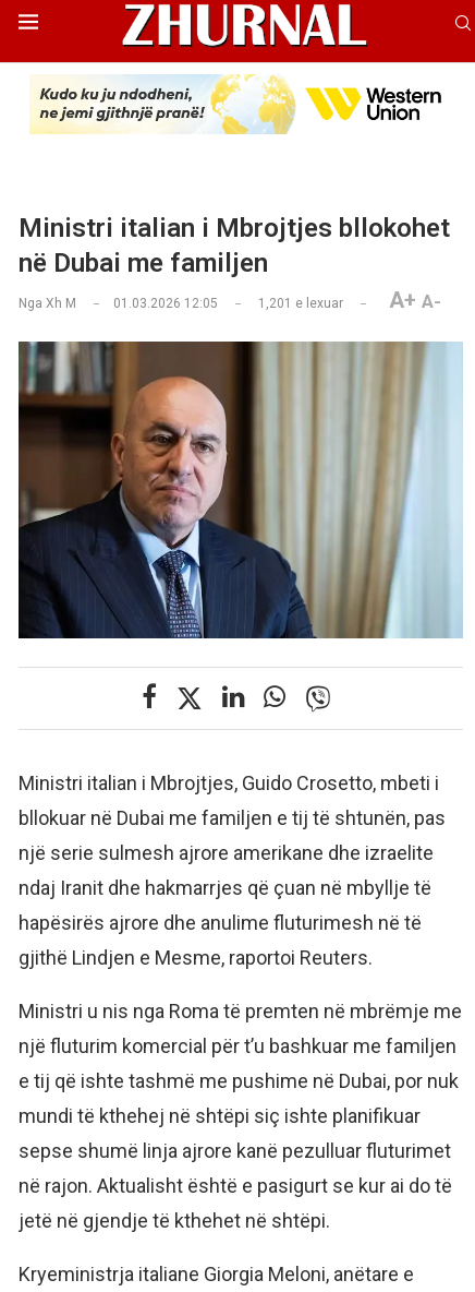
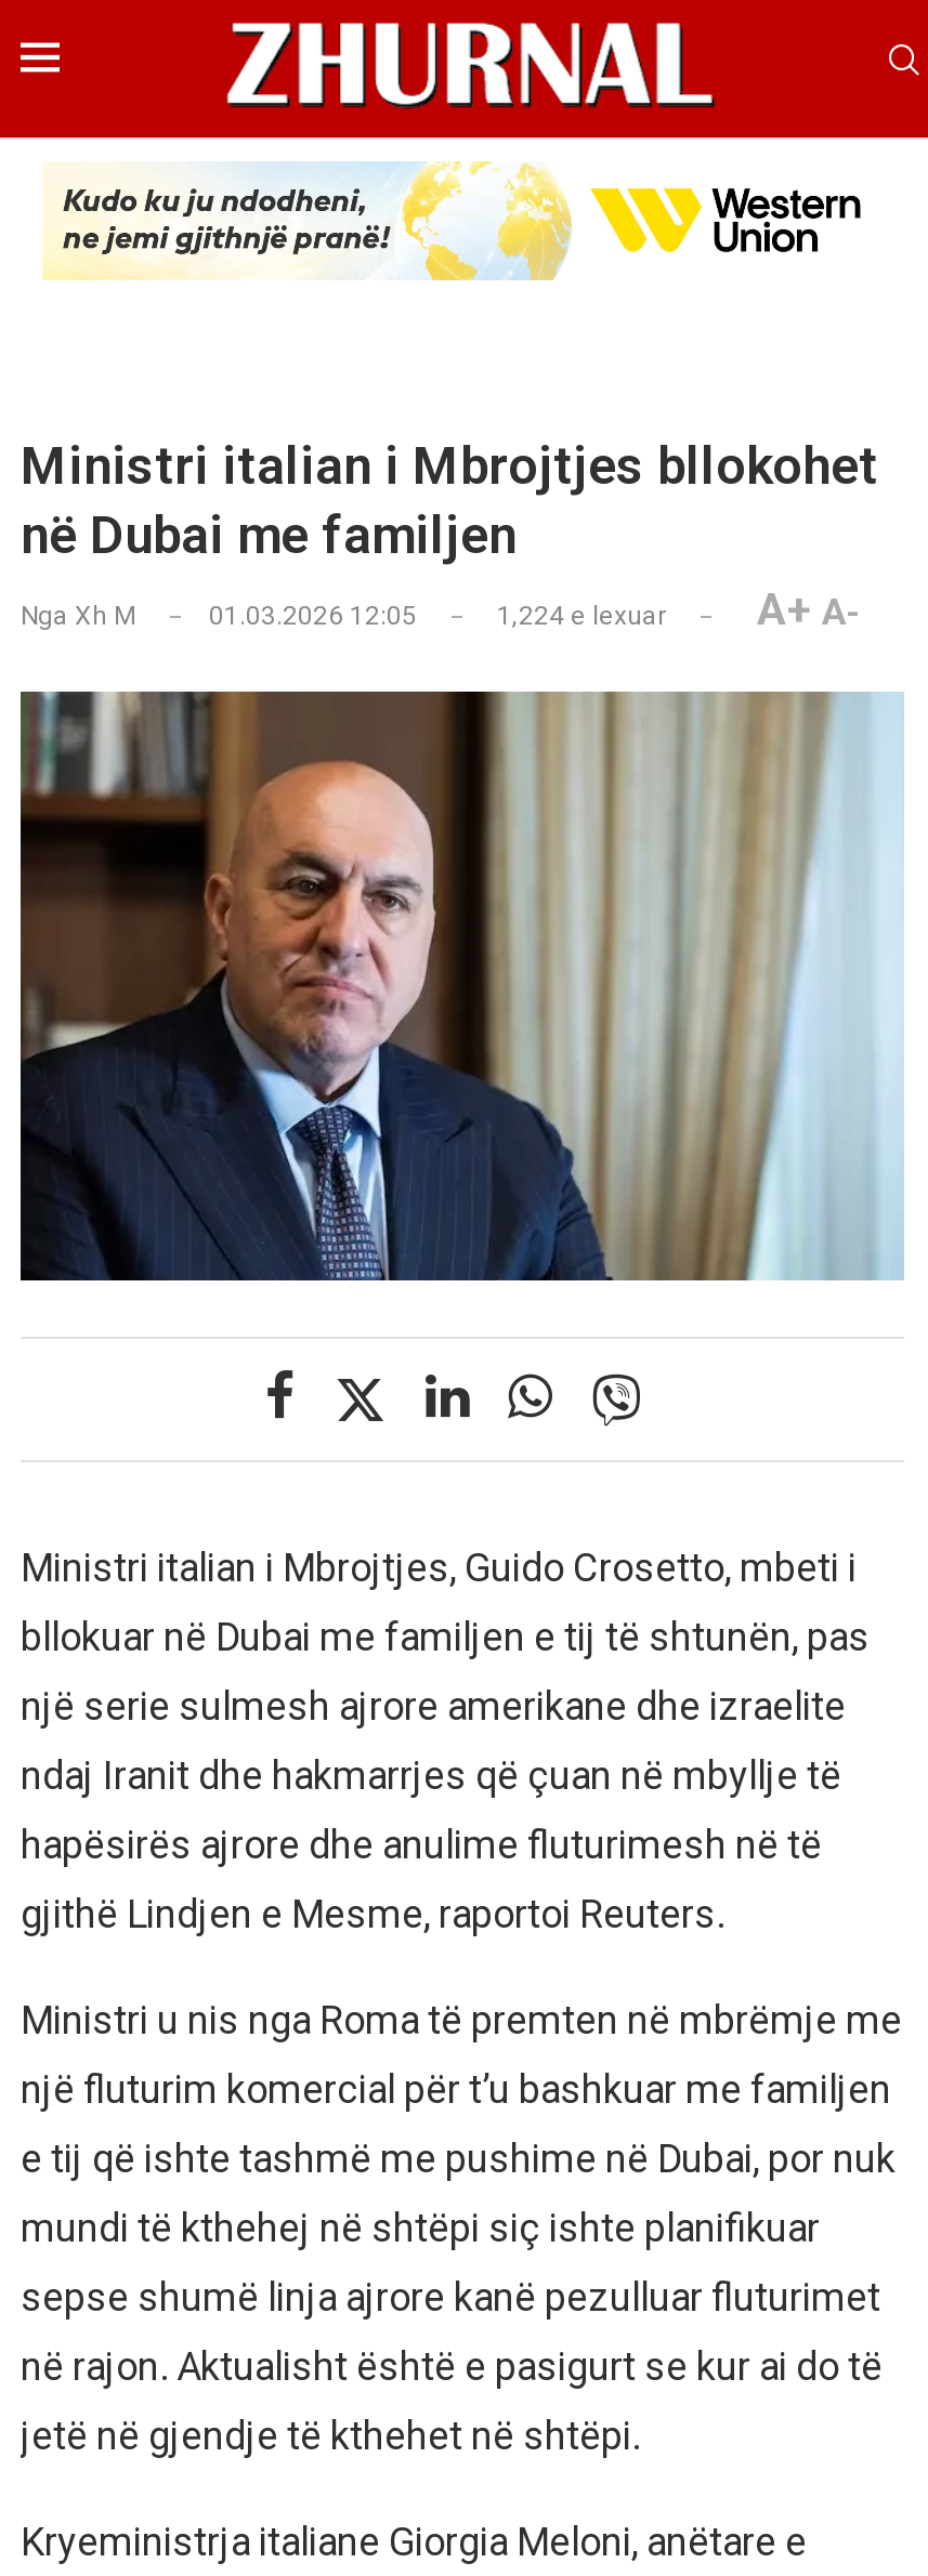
- 1,201 e lexuar
+ 1,224 e lexuar
